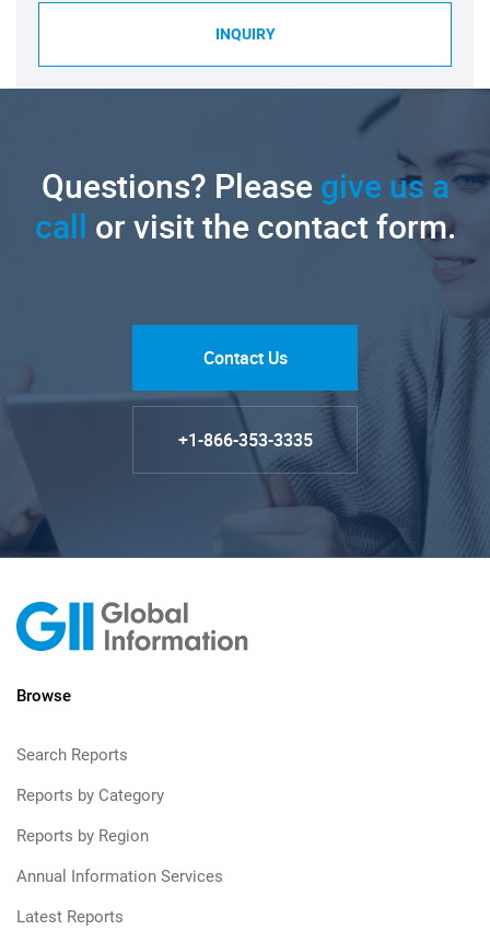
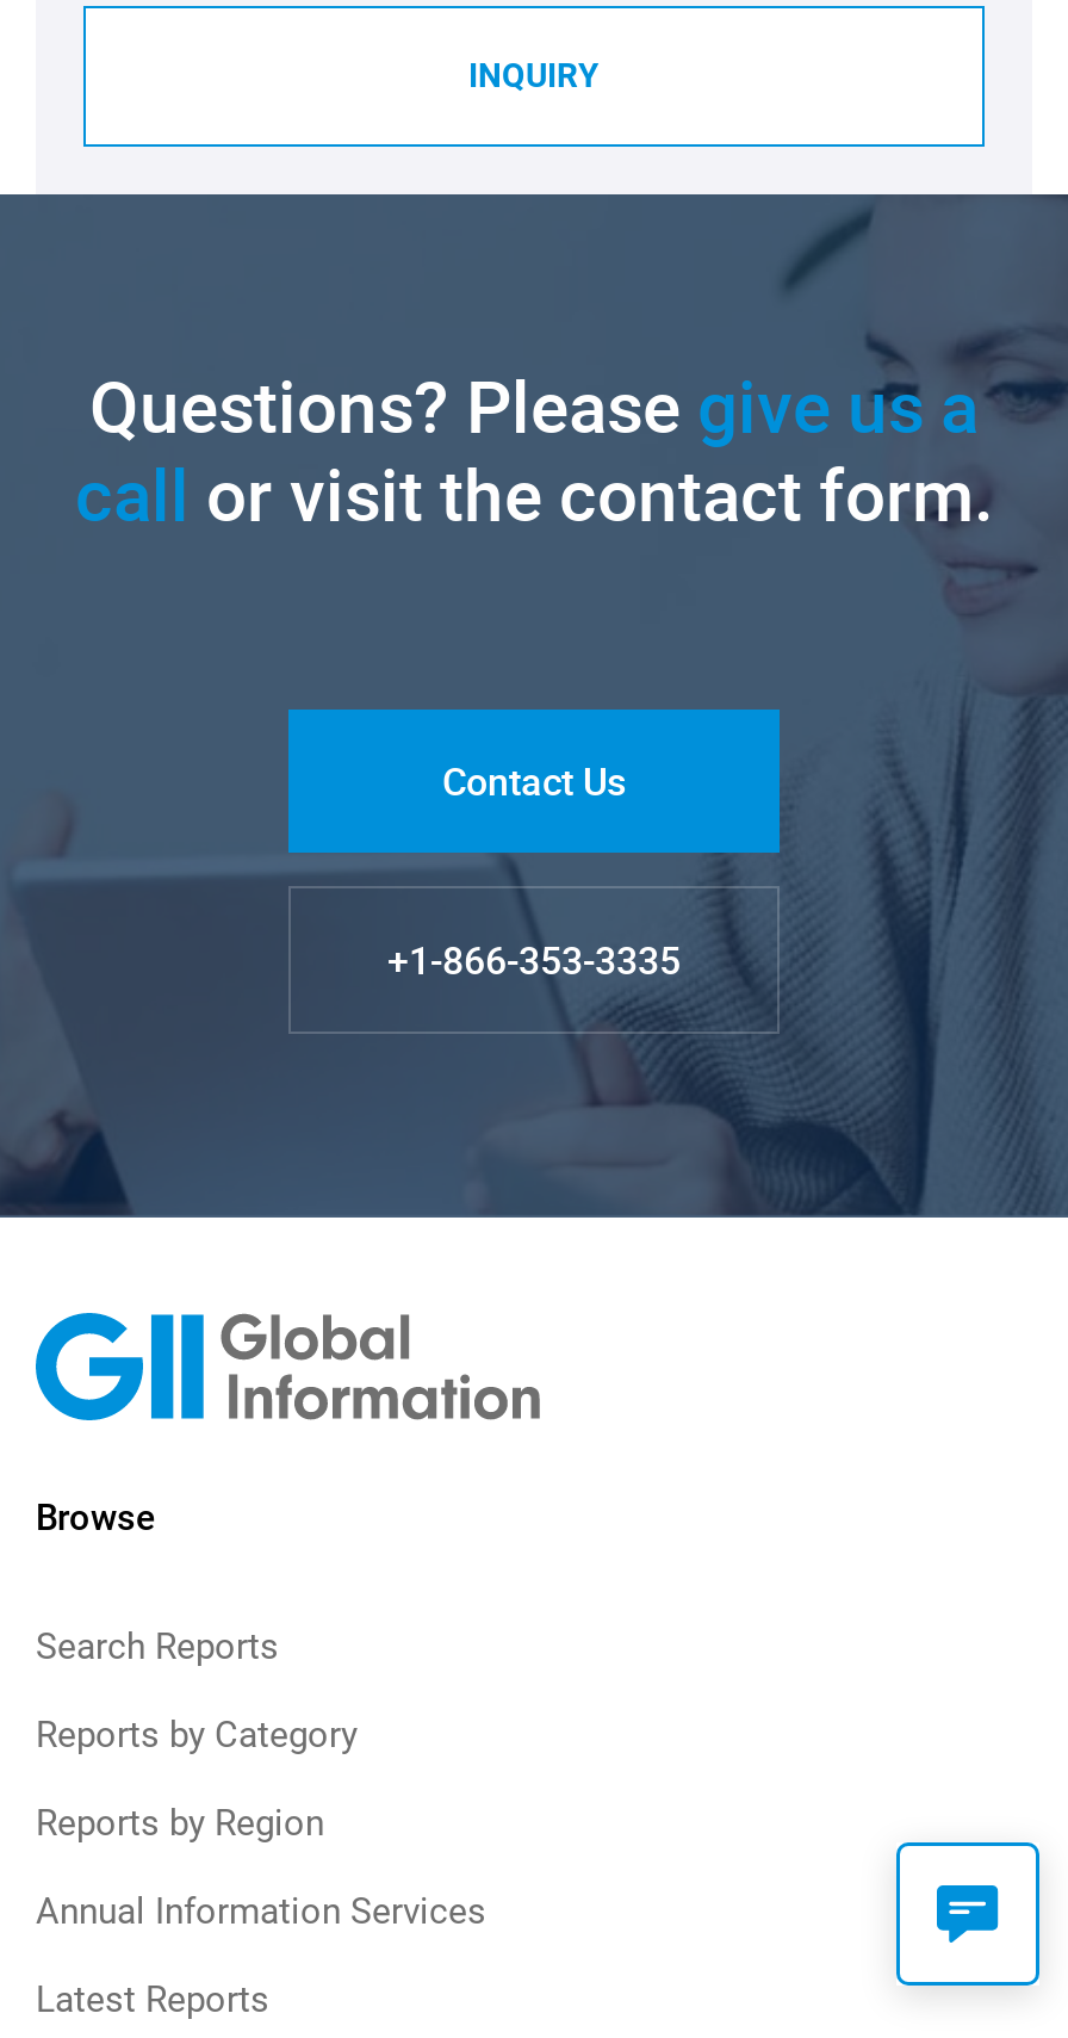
+ [image]
